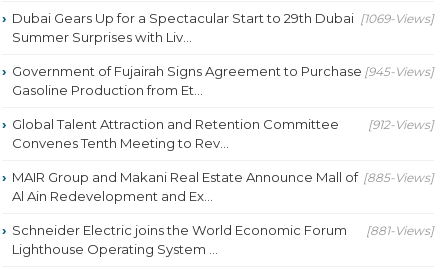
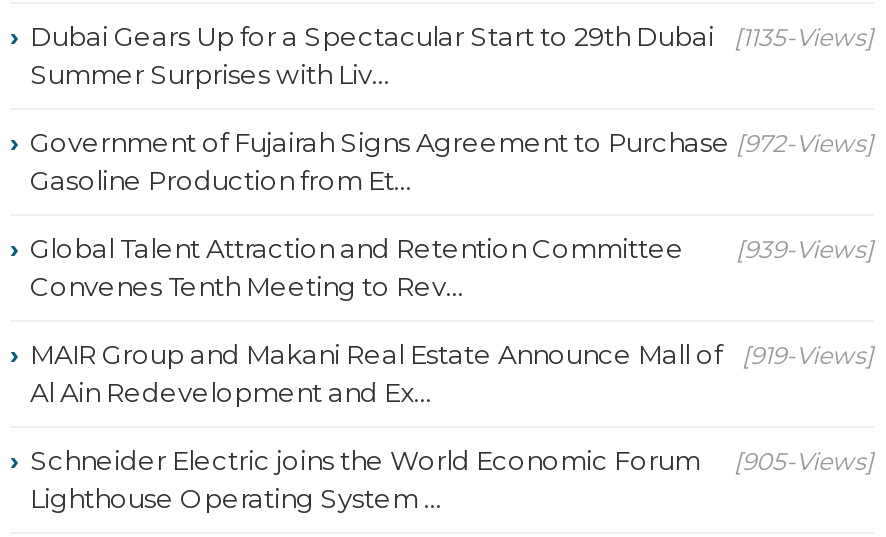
- Dubai Gears Up for a Spectacular Start to 29th Dubai [1069-Views]
+ Dubai Gears Up for a Spectacular Start to 29th Dubai [1135-Views]

- Government of Fujairah Signs Agreement to Purchase [945-Views]
+ Government of Fujairah Signs Agreement to Purchase [972-Views]

- Global Talent Attraction and Retention Committee [912-Views]
+ Global Talent Attraction and Retention Committee [939-Views]

- MAIR Group and Makani Real Estate Announce Mall of [885-Views]
+ MAIR Group and Makani Real Estate Announce Mall of [919-Views]

- Schneider Electric joins the World Economic Forum [881-Views]
+ Schneider Electric joins the World Economic Forum [905-Views]
